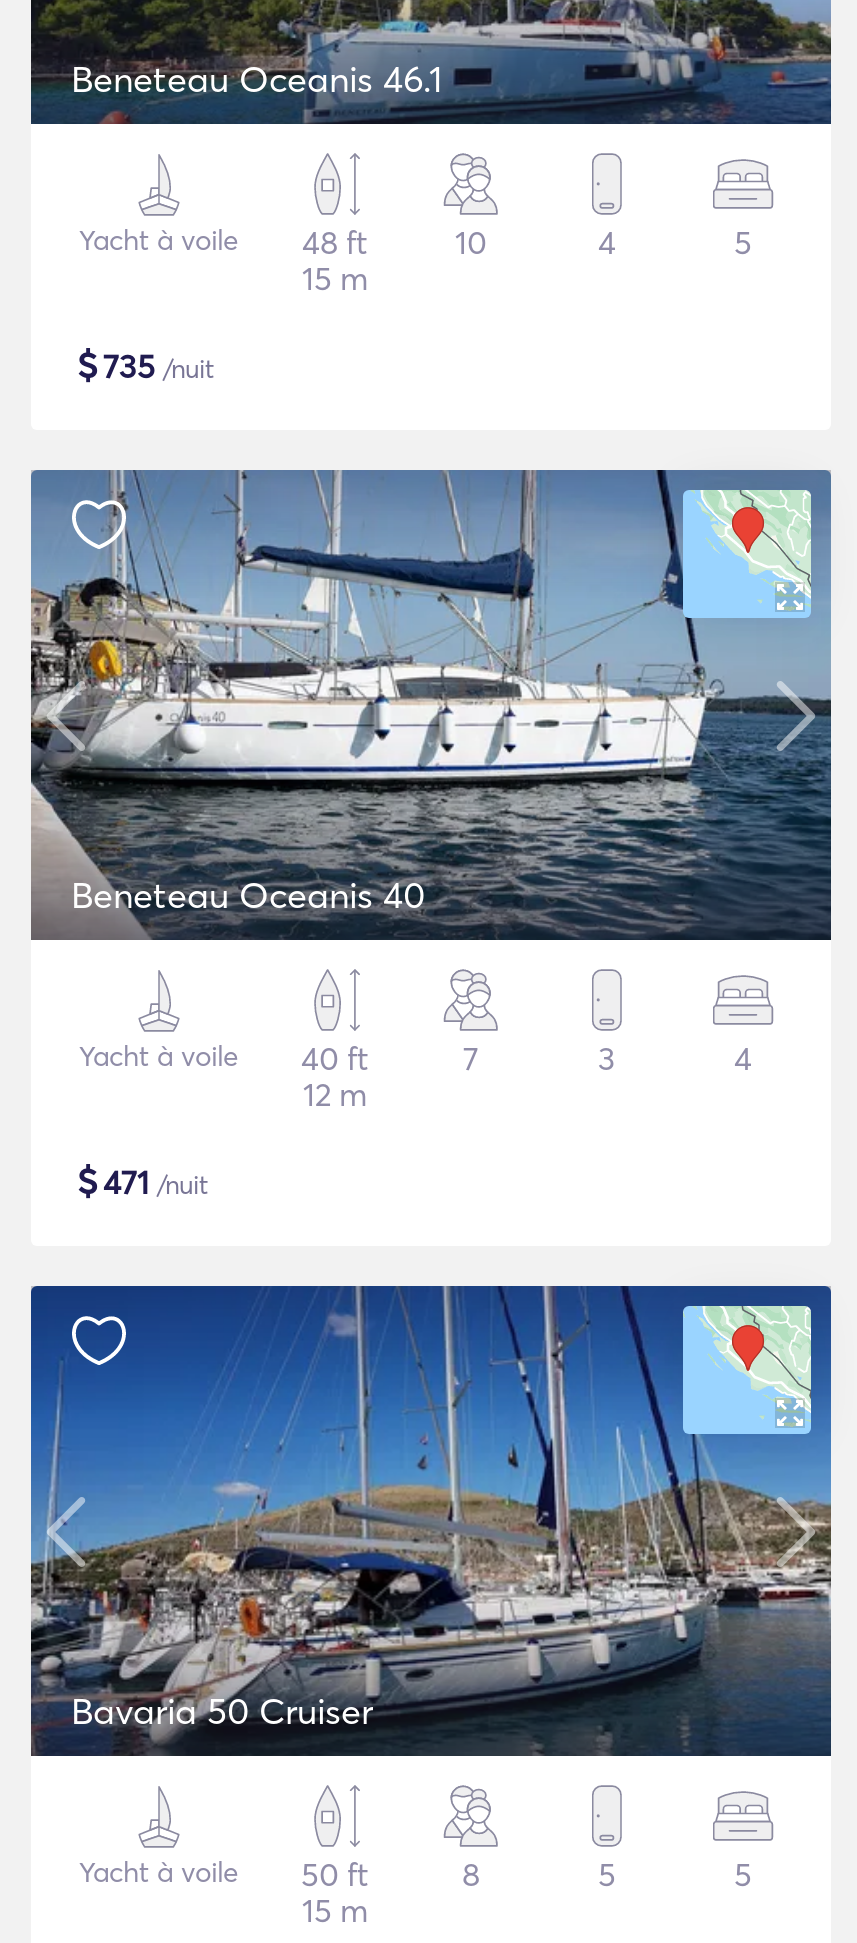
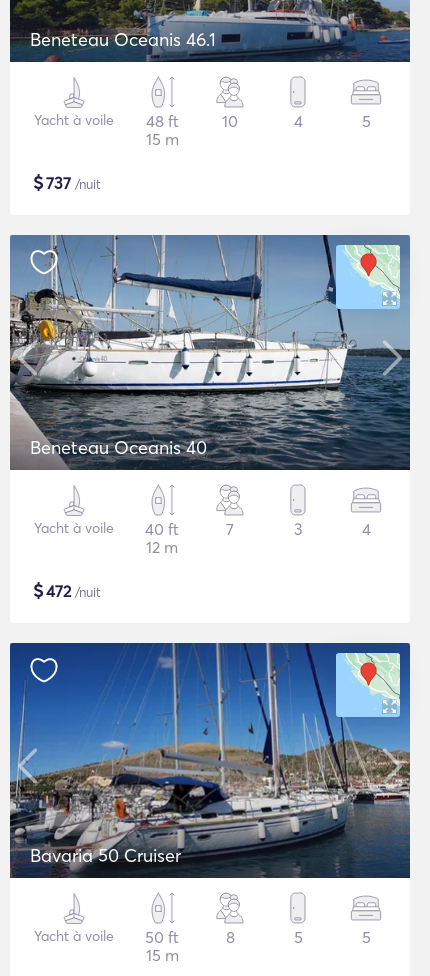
- $735 /nuit
+ $737 /nuit

- $471 /nuit
+ $472 /nuit
